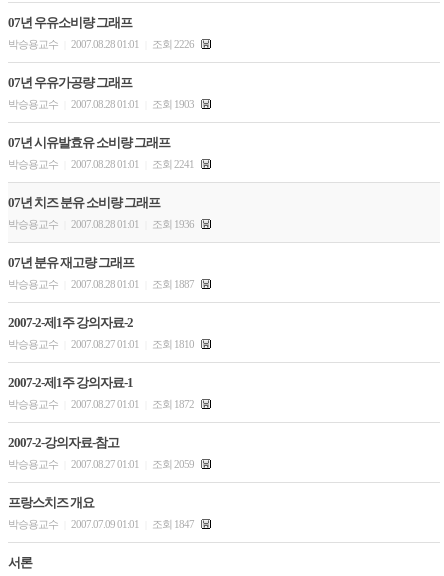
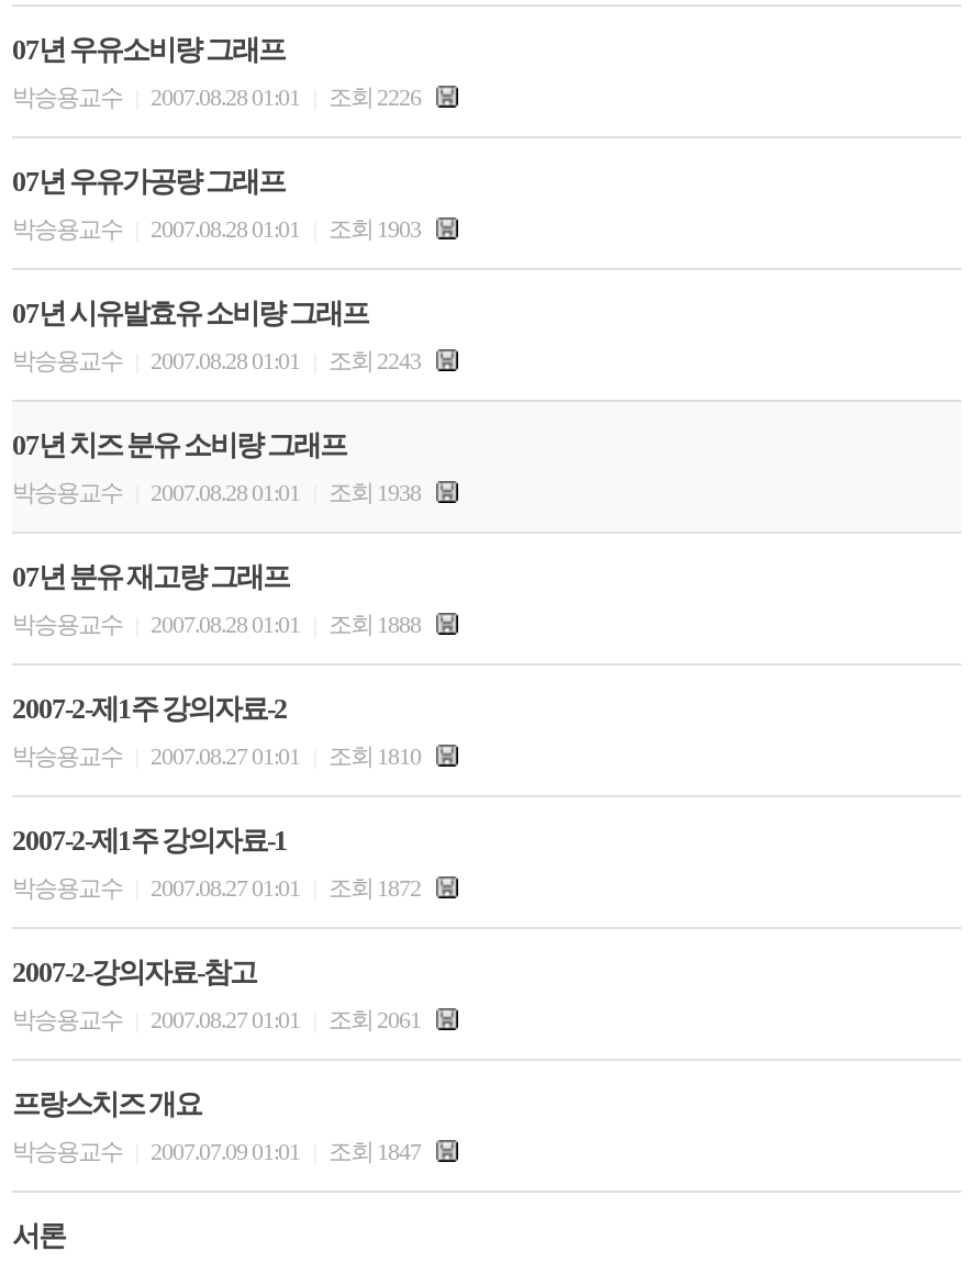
- 박승용교수 2007.08.28 01:01 조회 2241
+ 박승용교수 2007.08.28 01:01 조회 2243

- 박승용교수 2007.08.28 01:01 조회 1936
+ 박승용교수 2007.08.28 01:01 조회 1938

- 박승용교수 2007.08.28 01:01 조회 1887
+ 박승용교수 2007.08.28 01:01 조회 1888

- 박승용교수 2007.08.27 01:01 조회 2059
+ 박승용교수 2007.08.27 01:01 조회 2061
